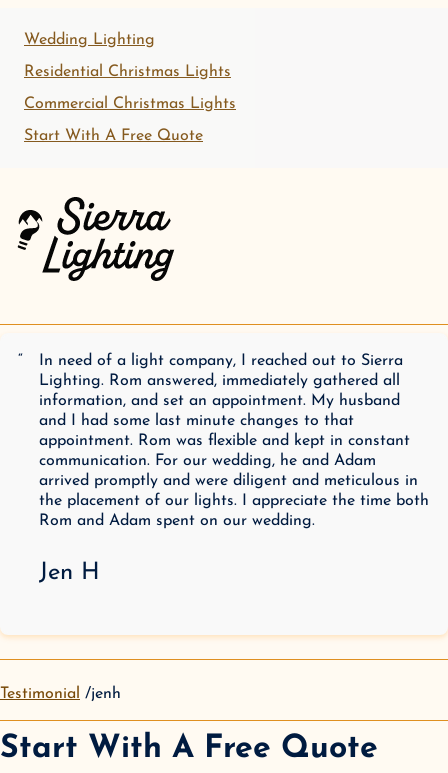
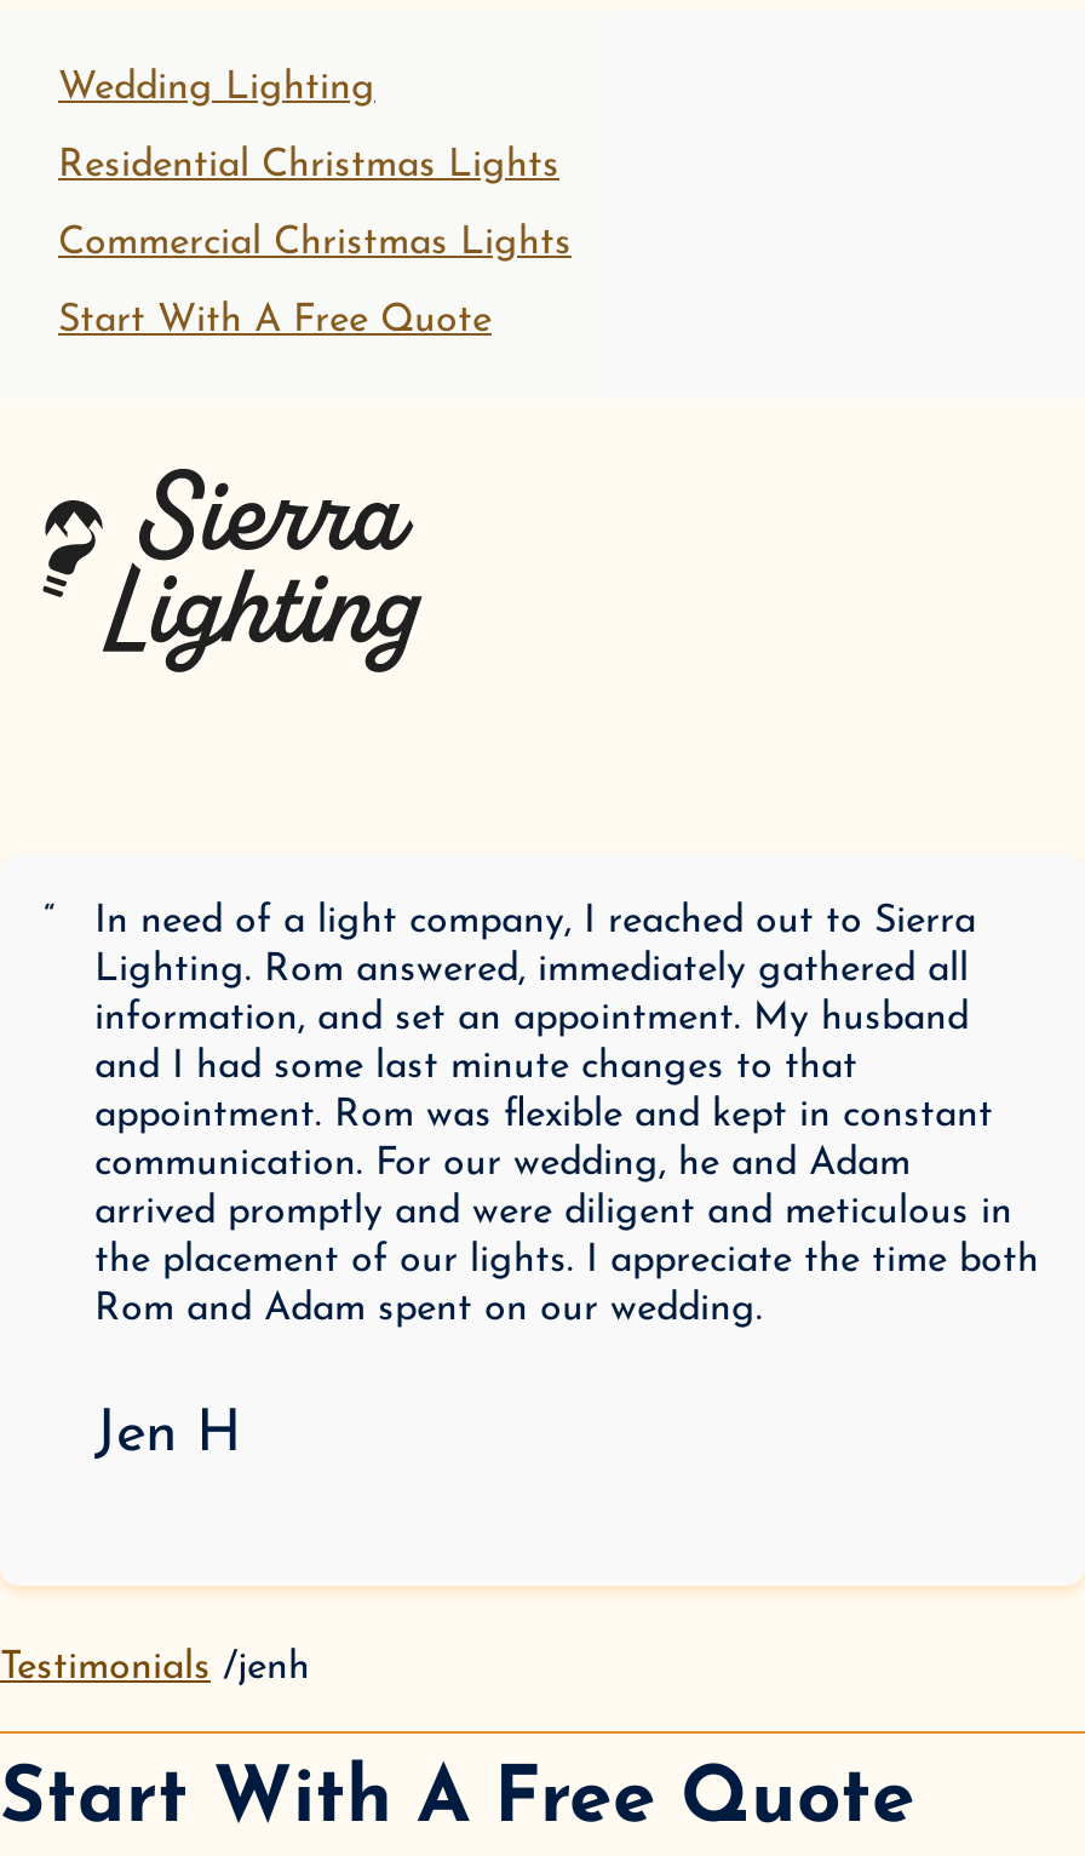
moved down: In need of a light company, I reached out to Sierra | Lighting. Rom answered, immediately gathered all | information, and set an appointment. My husband | ... | Rom and Adam spent on our wedding. | Jen H

- Testimonial
+ Testimonials
